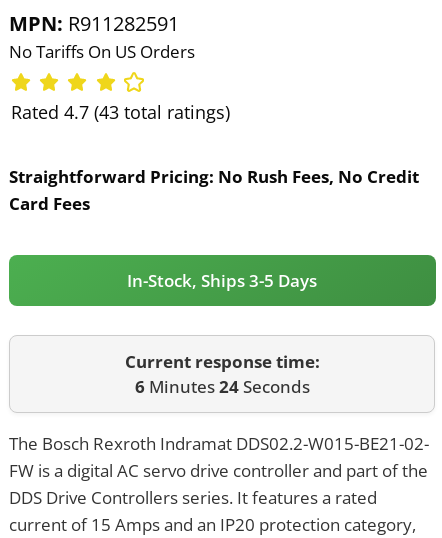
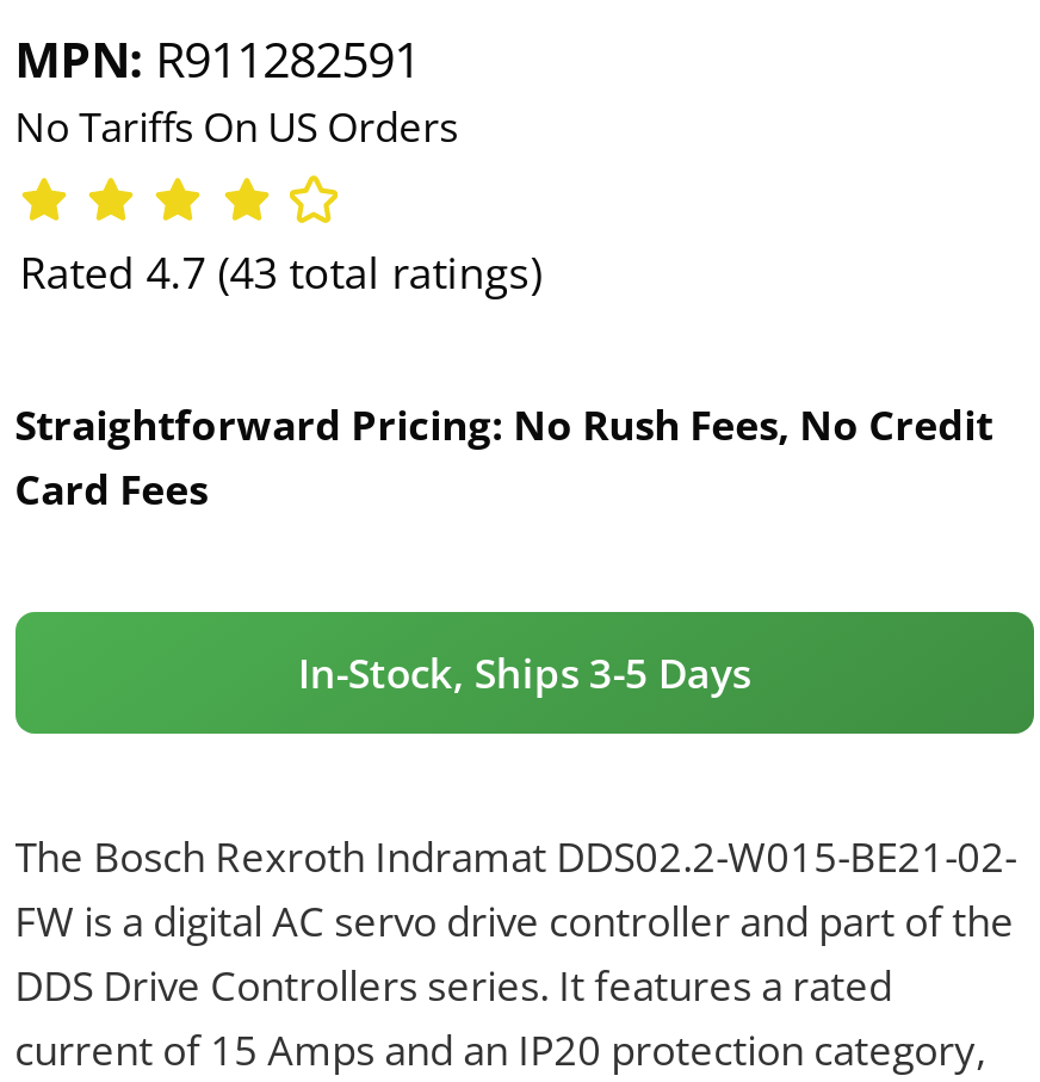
- Current response time:
- 6 Minutes 24 Seconds
